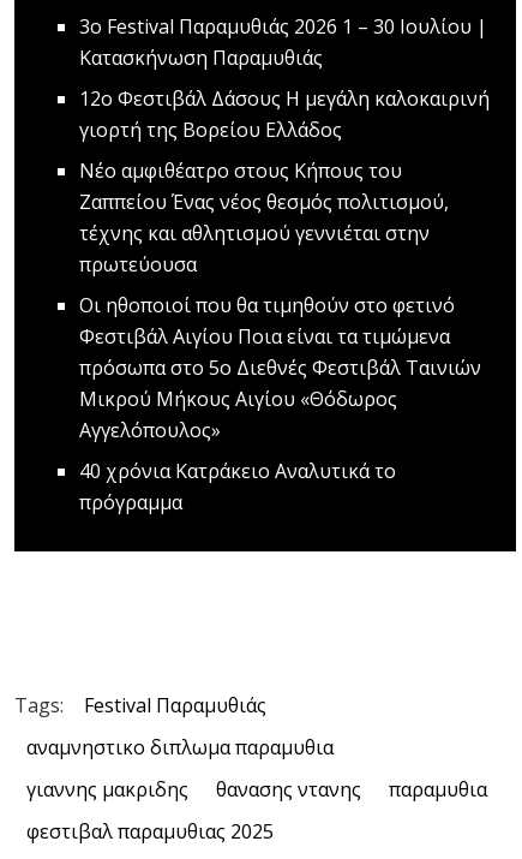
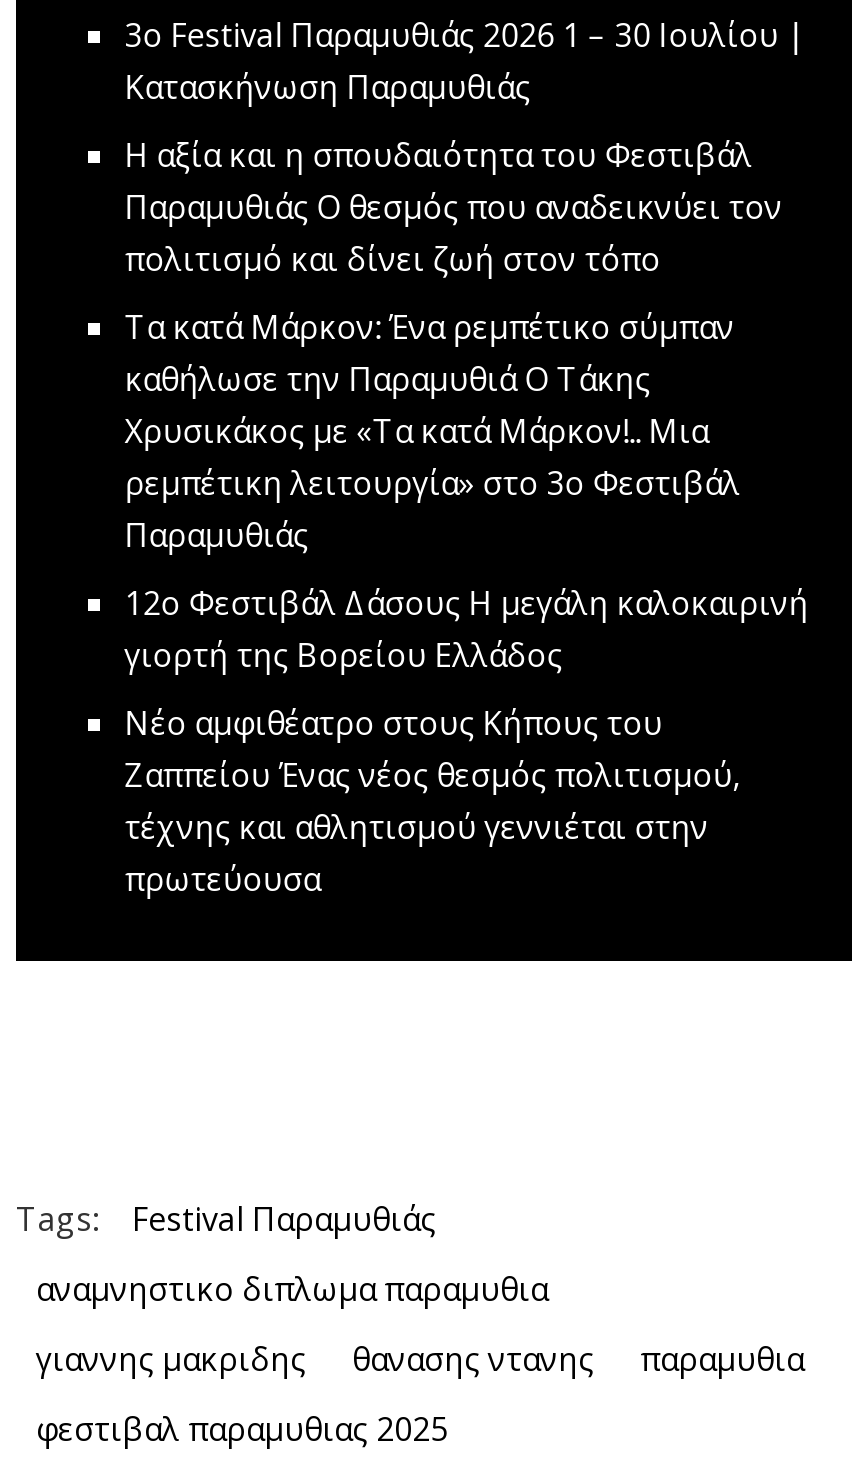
+ Η αξία και η σπουδαιότητα του Φεστιβάλ
+ Παραμυθιάς Ο θεσμός που αναδεικνύει τον
+ πολιτισμό και δίνει ζωή στον τόπο
+ Τα κατά Μάρκον: Ένα ρεμπέτικο σύμπαν
+ καθήλωσε την Παραμυθιά Ο Τάκης
+ Χρυσικάκος με «Τα κατά Μάρκον!.. Μια
+ ρεμπέτικη λειτουργία» στο 3ο Φεστιβάλ
+ Παραμυθιάς

moved down: γιορτή της Βορείου Ελλάδος | Nέο αμφιθέατρο στους Κήπους του | Ζαππείου Ένας νέος θεσμός πολιτισμού, | τέχνης και αθλητισμού γεννιέται στην | πρωτεύουσα

- Οι ηθοποιοί που θα τιμηθούν στο φετινό
- Φεστιβάλ Αιγίου Ποια είναι τα τιμώμενα
- πρόσωπα στο 5ο Διεθνές Φεστιβάλ Ταινιών
- Μικρού Μήκους Αιγίου «Θόδωρος
- Αγγελόπουλος»
- 40 χρόνια Κατράκειο Αναλυτικά το
- πρόγραμμα
